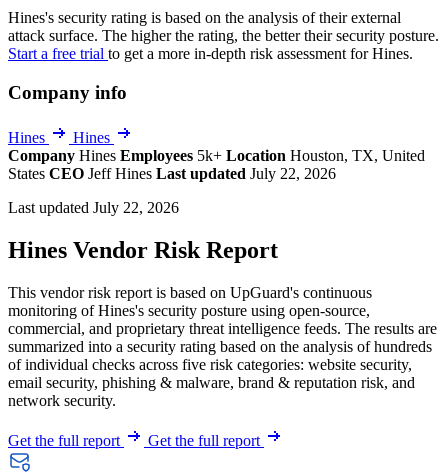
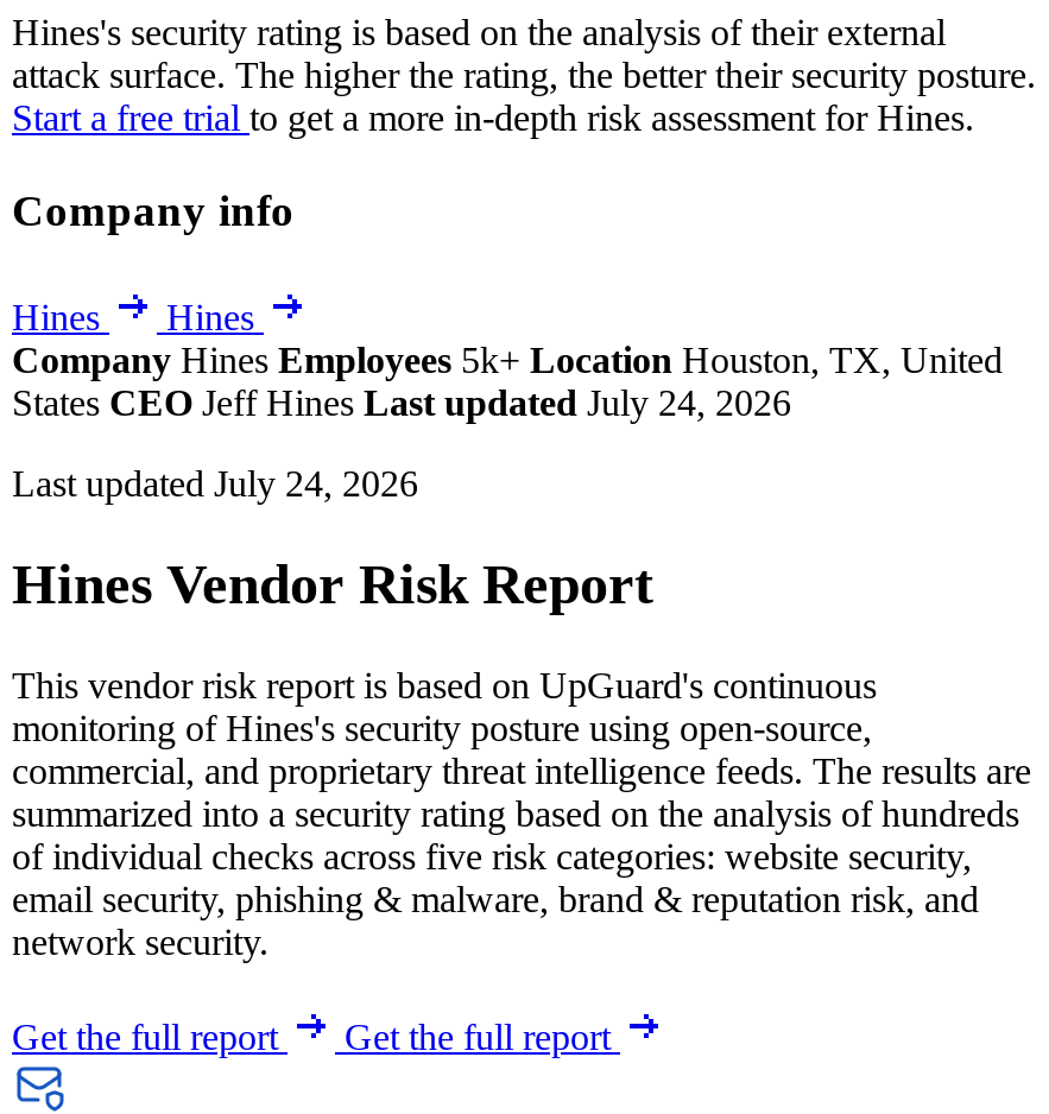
- States CEO Jeff Hines Last updated July 22, 2026
+ States CEO Jeff Hines Last updated July 24, 2026

- Last updated July 22, 2026
+ Last updated July 24, 2026
